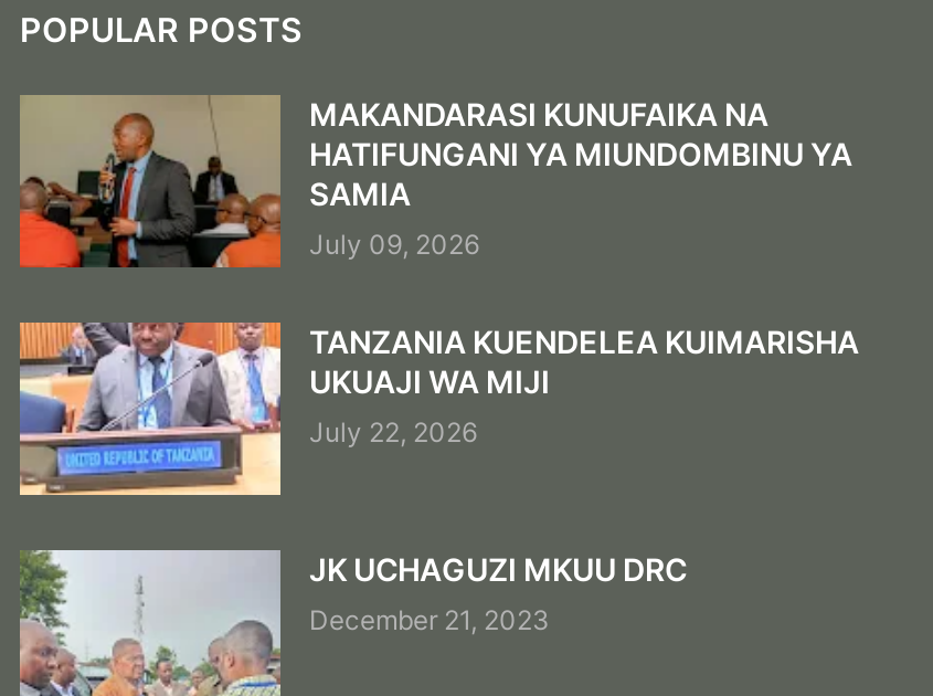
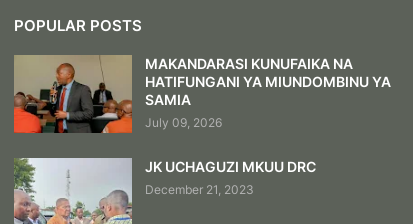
- [image]
- TANZANIA KUENDELEA KUIMARISHA
- UKUAJI WA MIJI
- July 22, 2026
